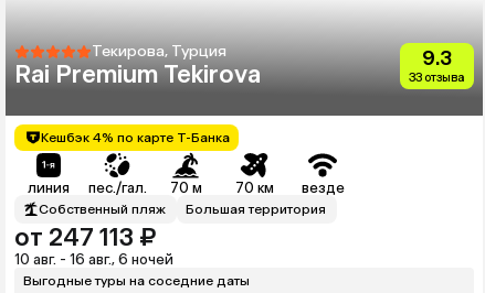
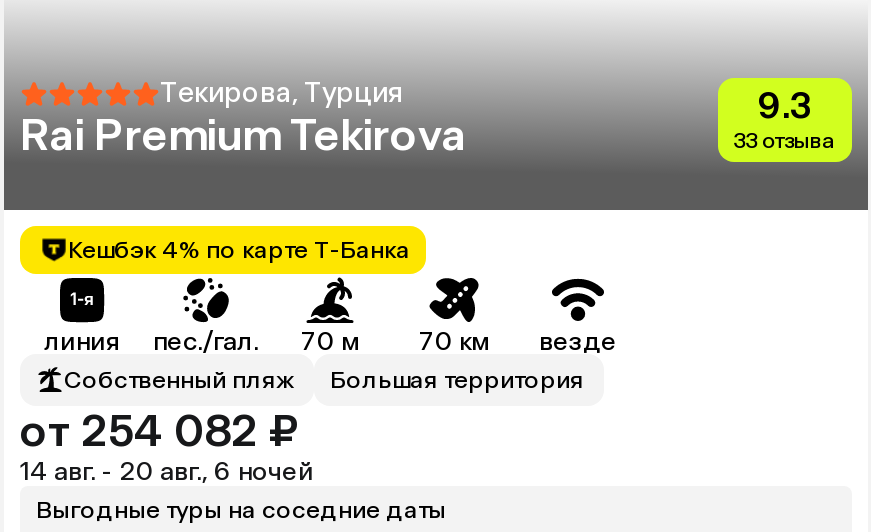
- от 247 113 ₽
+ от 254 082 ₽

- 10 авг. - 16 авг., 6 ночей
+ 14 авг. - 20 авг., 6 ночей
